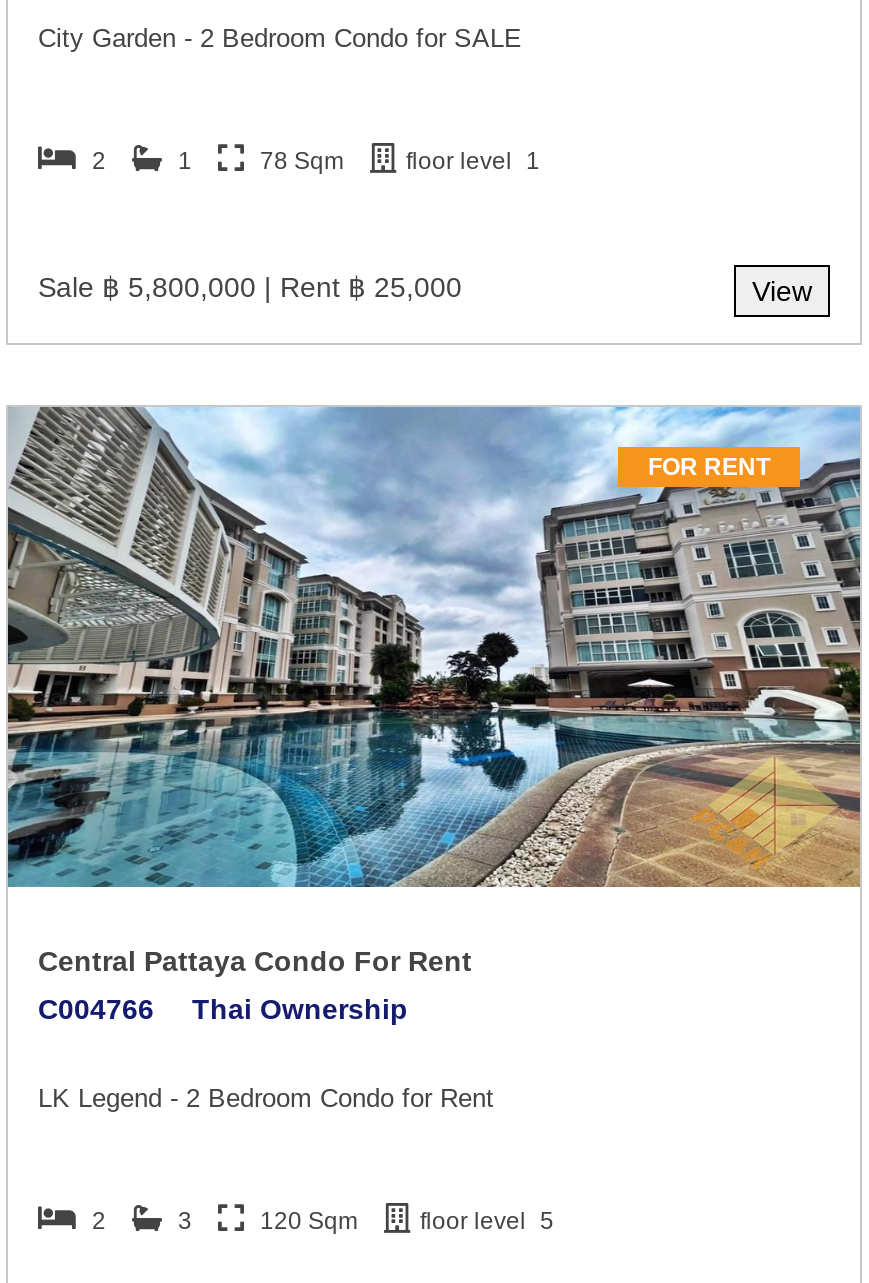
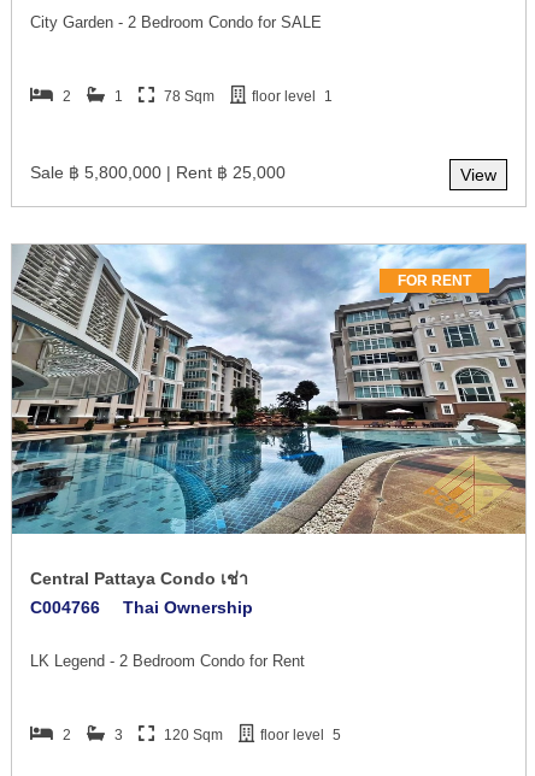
- Central Pattaya Condo For Rent
+ Central Pattaya Condo เช่า
